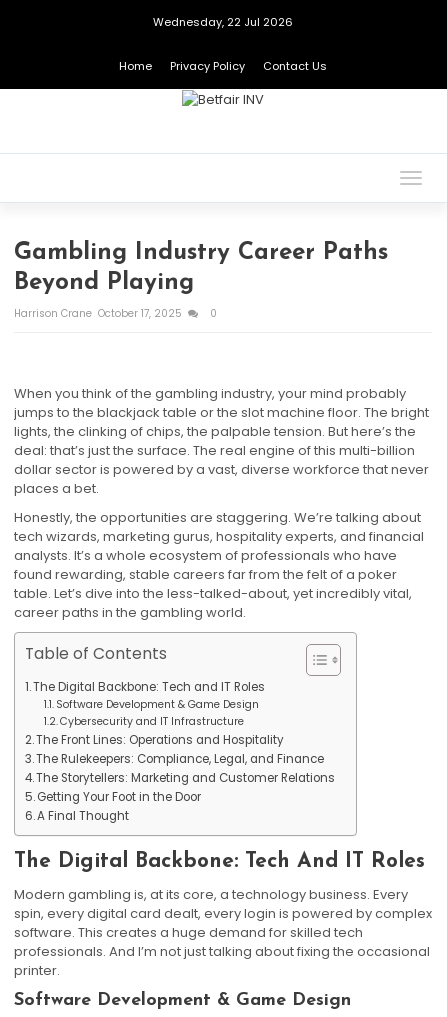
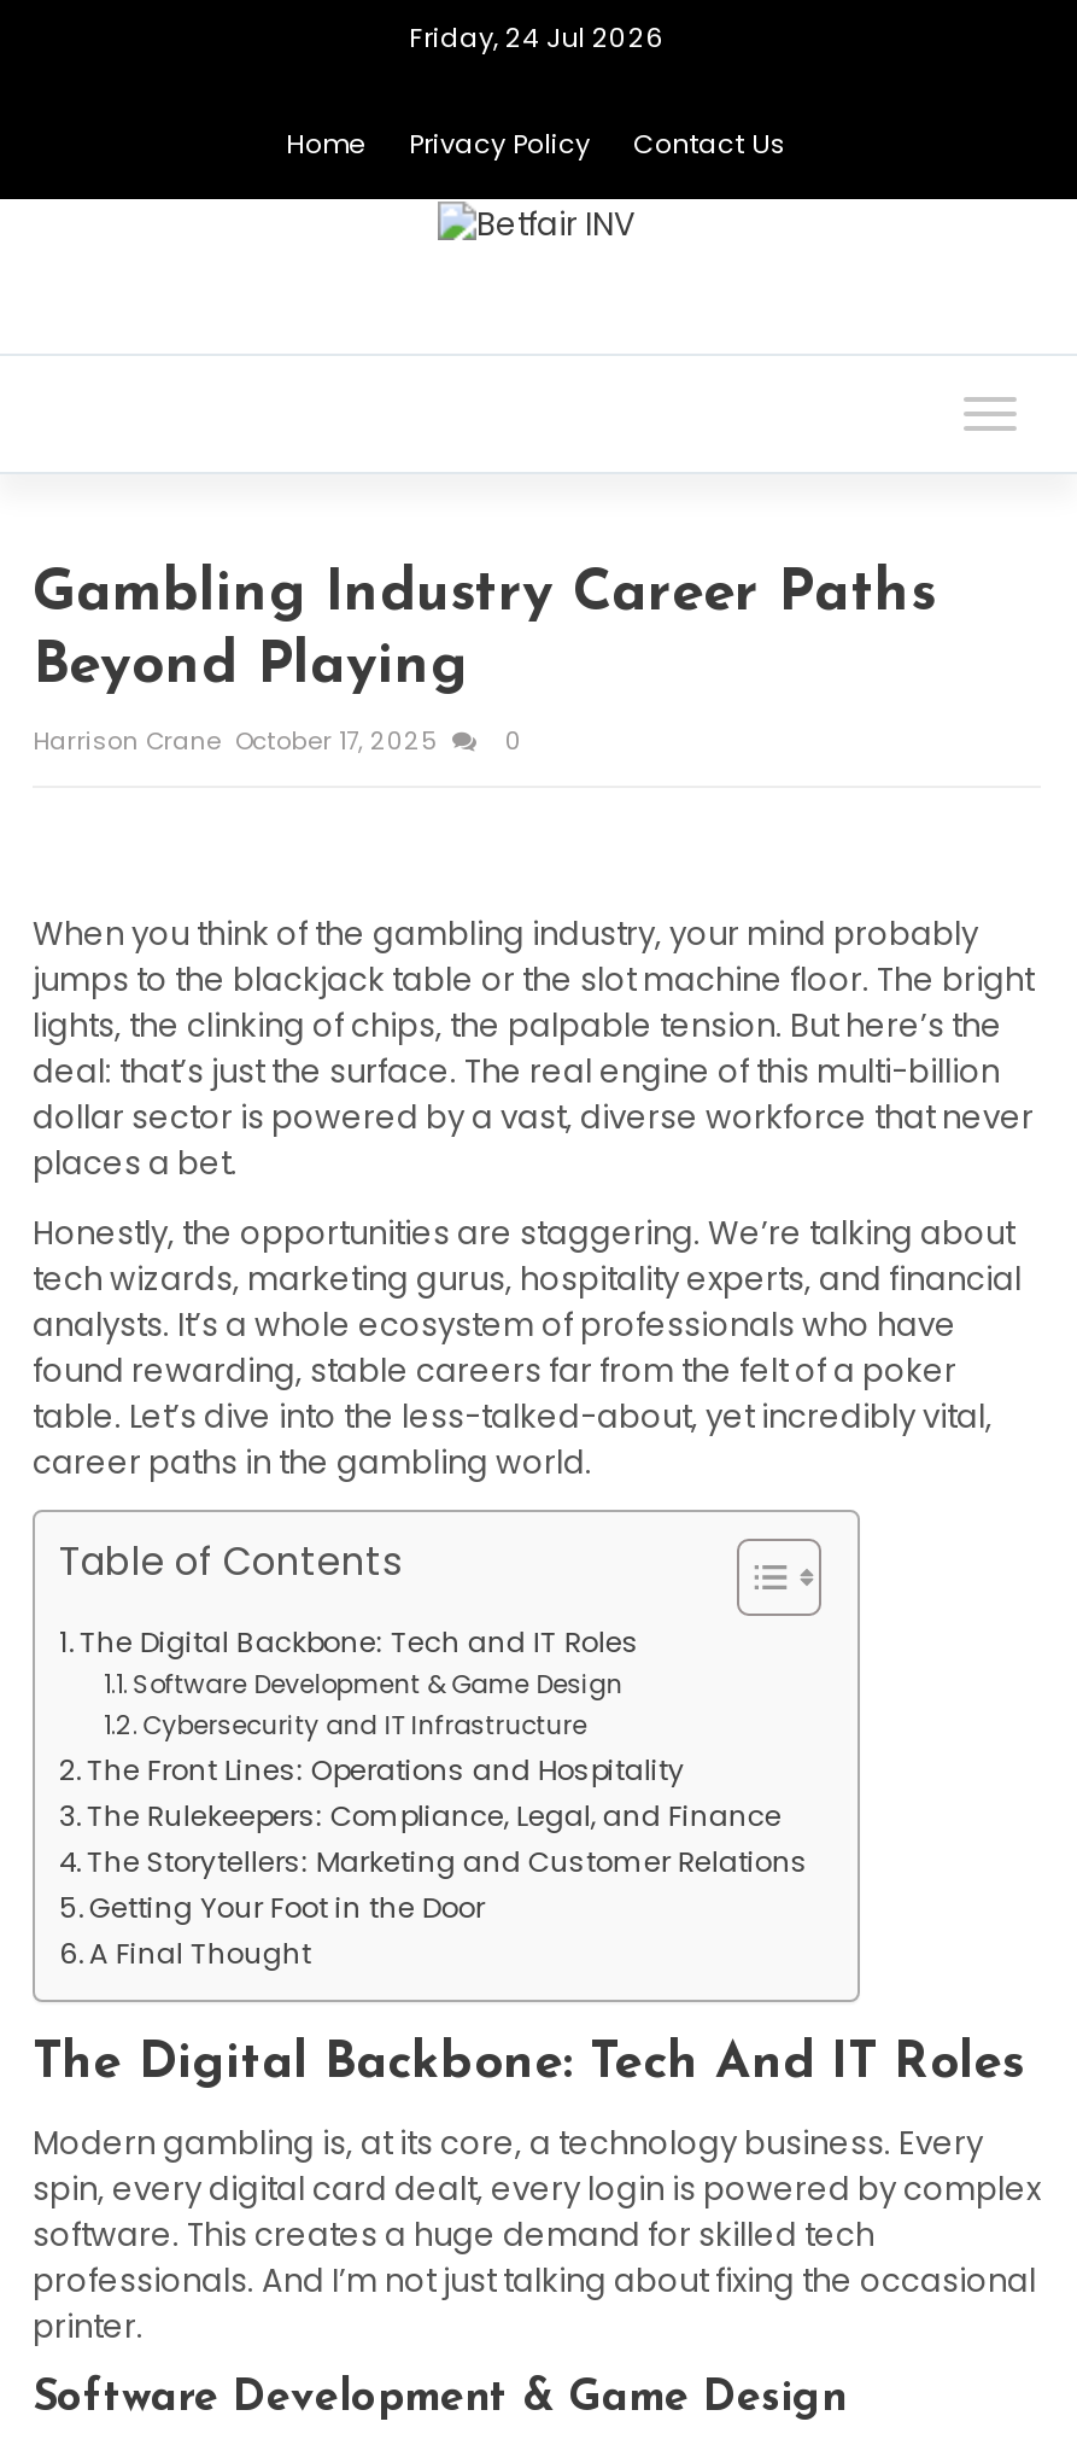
- Wednesday, 22 Jul 2026
+ Friday, 24 Jul 2026
